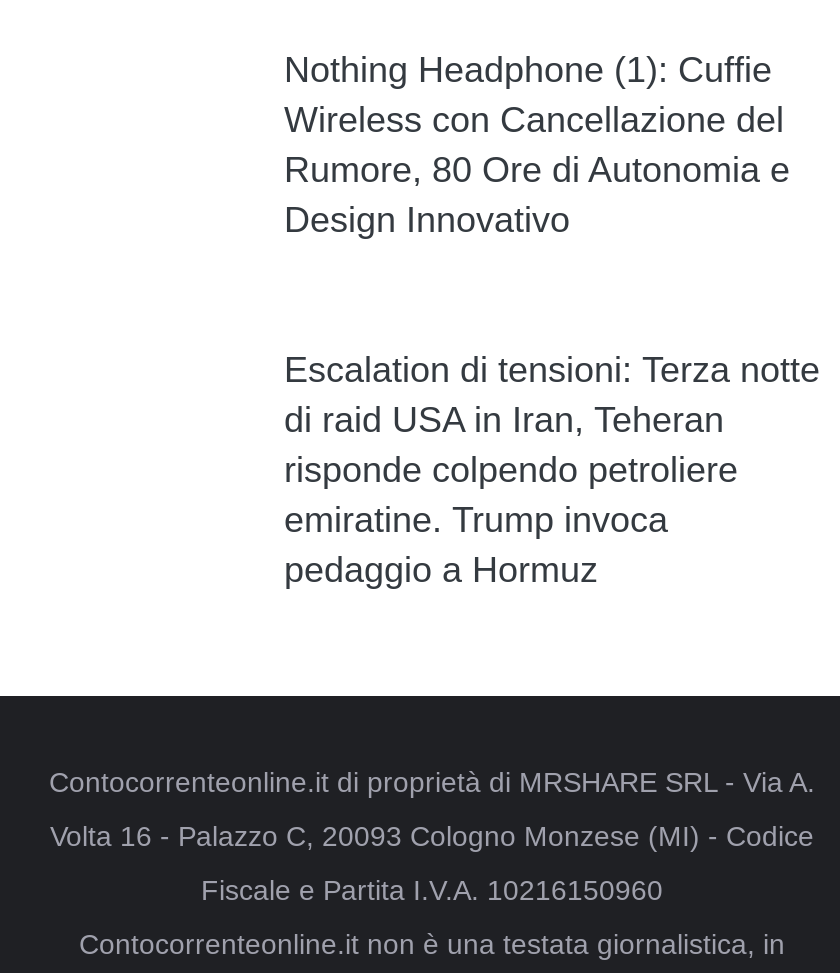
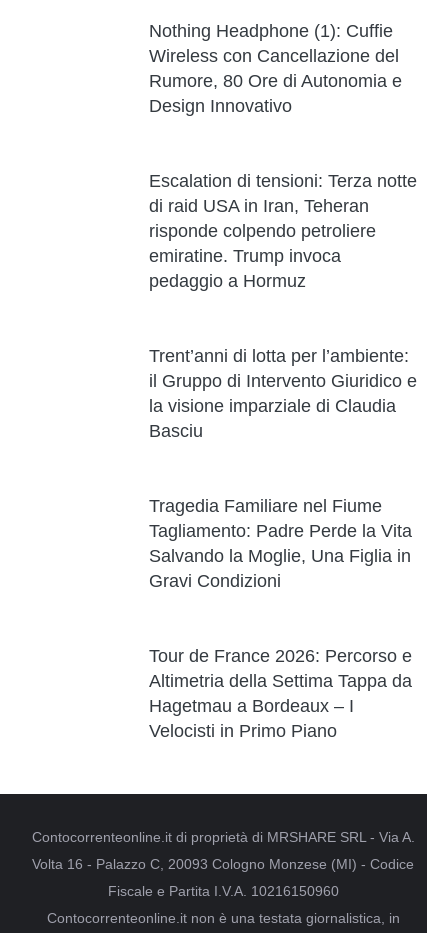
+ Trent’anni di lotta per l’ambiente:
+ il Gruppo di Intervento Giuridico e
+ la visione imparziale di Claudia
+ Basciu

+ Tragedia Familiare nel Fiume
+ Tagliamento: Padre Perde la Vita
+ Salvando la Moglie, Una Figlia in
+ Gravi Condizioni

+ Tour de France 2026: Percorso e
+ Altimetria della Settima Tappa da
+ Hagetmau a Bordeaux – I
+ Velocisti in Primo Piano
